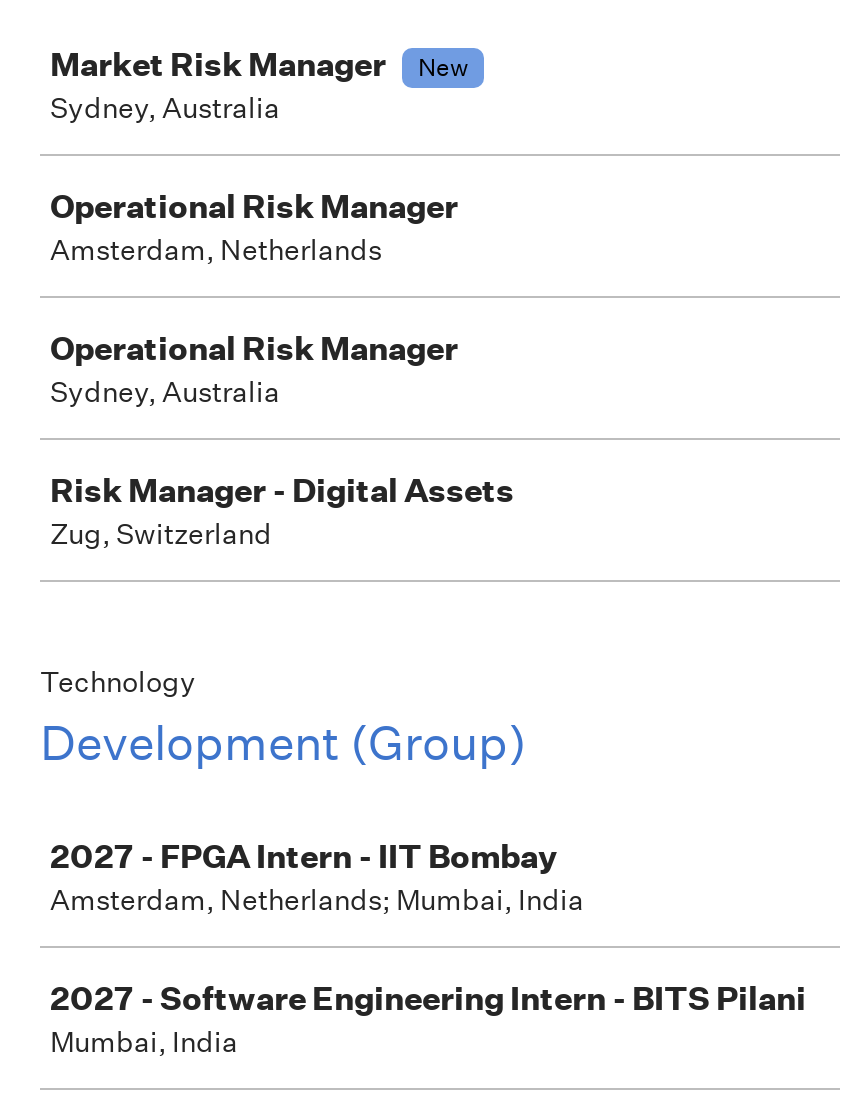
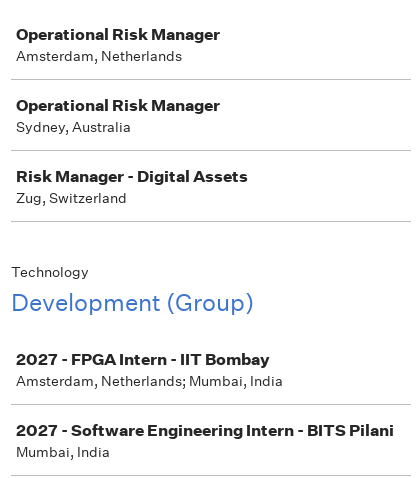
- Market Risk Manager
- New
- Sydney, Australia
